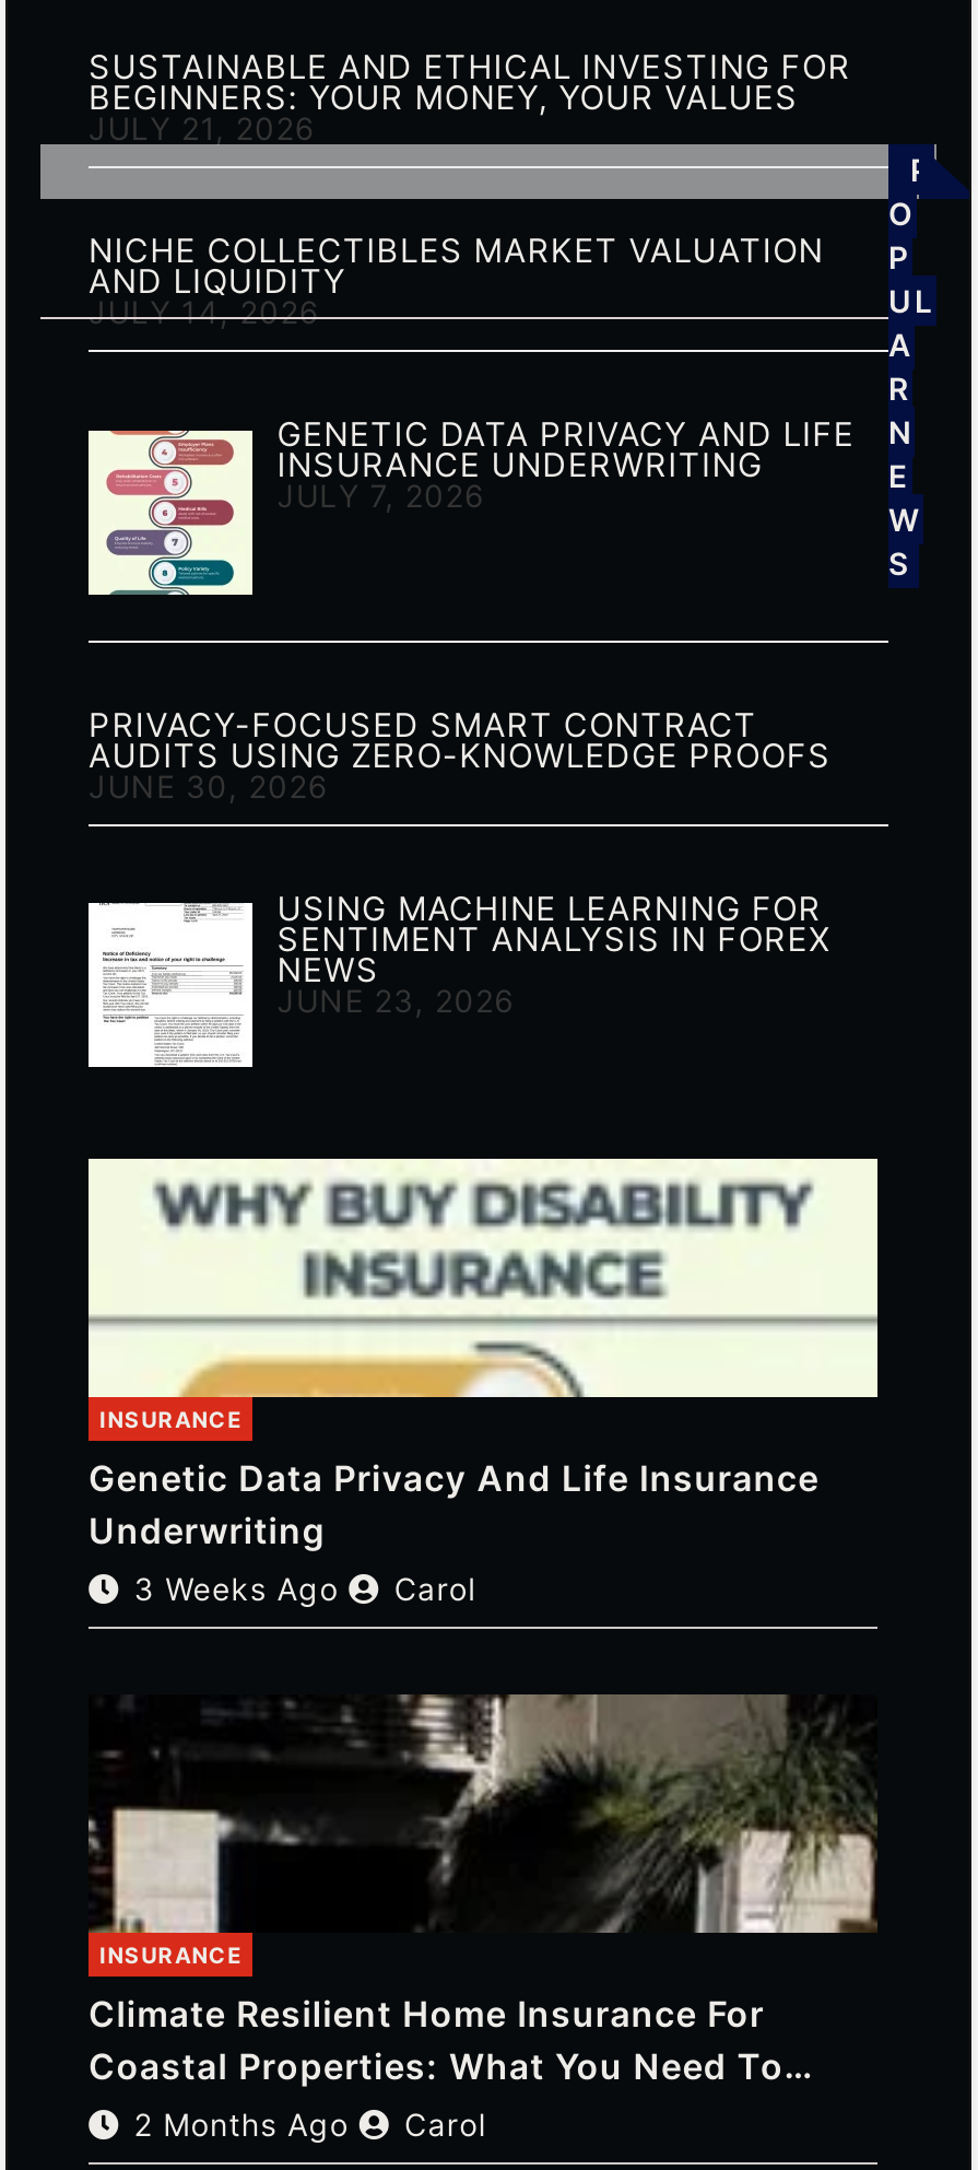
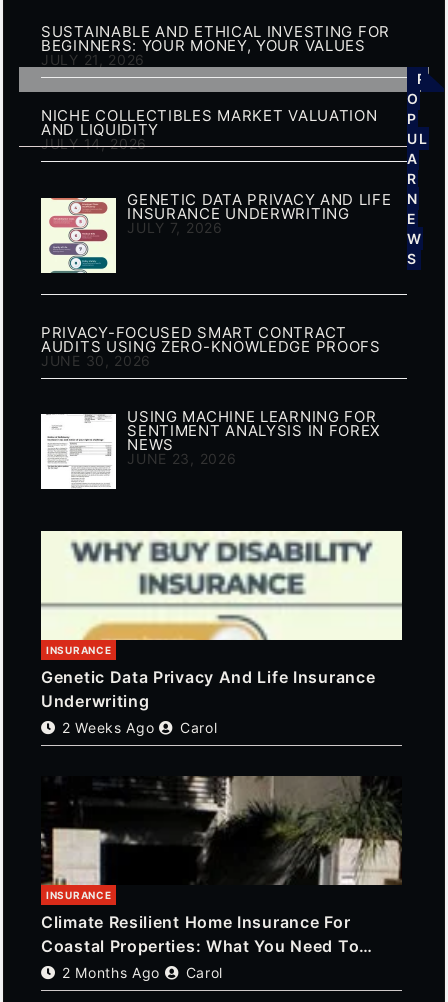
- 3 Weeks Ago Carol
+ 2 Weeks Ago Carol
